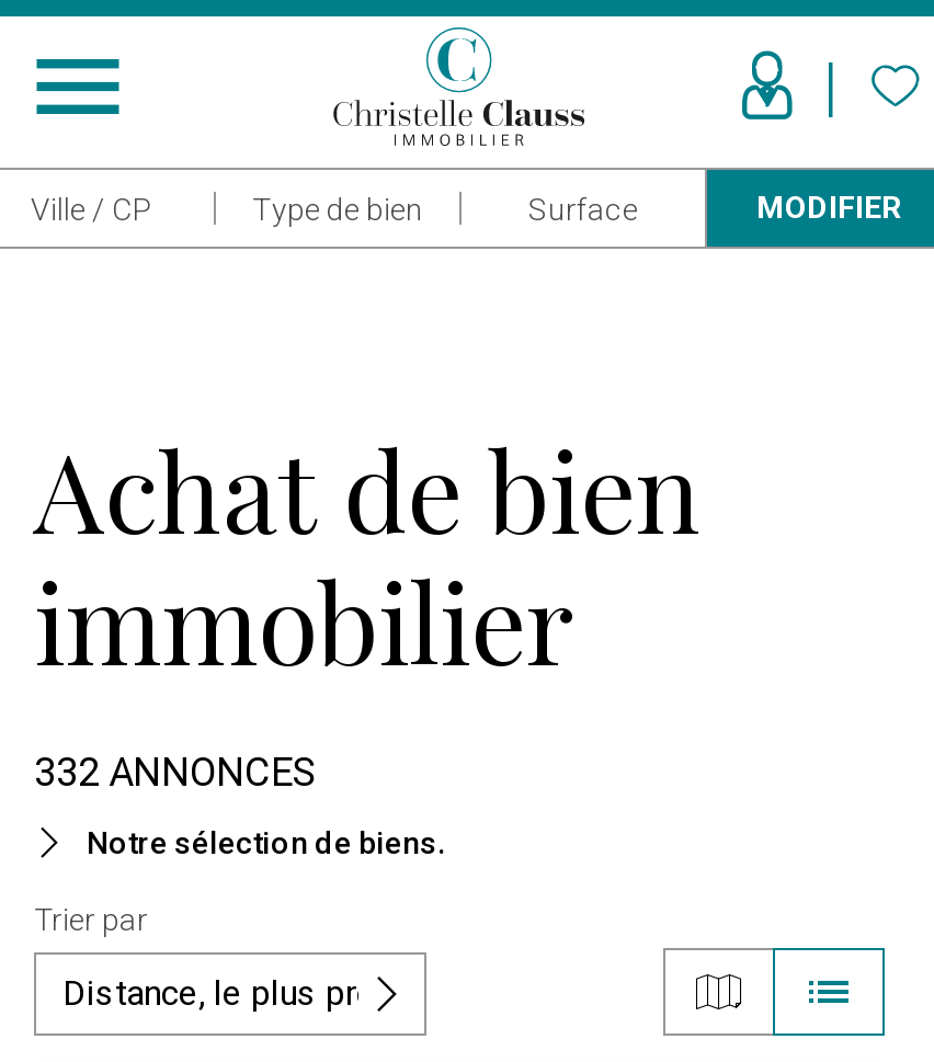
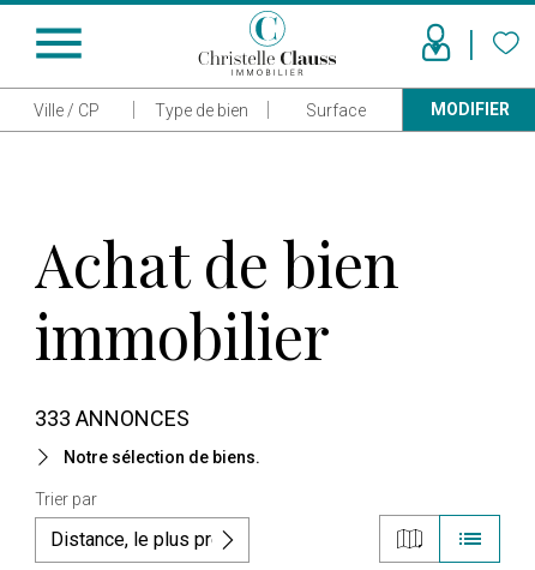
- 332 ANNONCES
+ 333 ANNONCES
